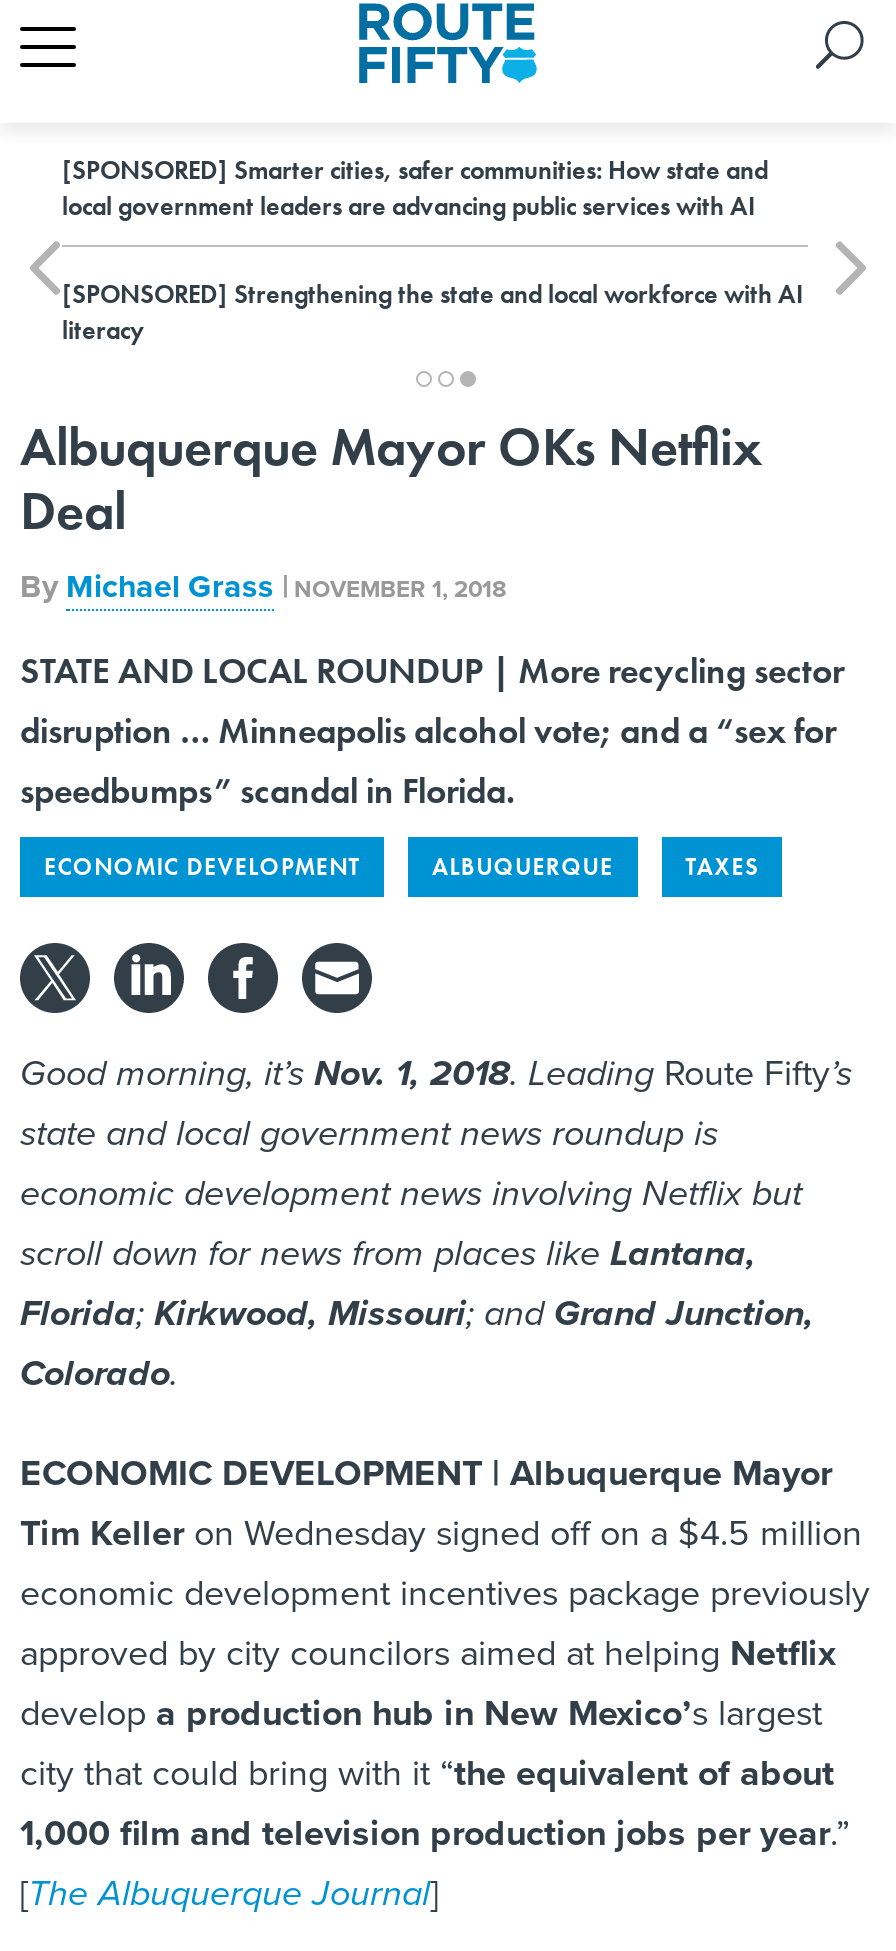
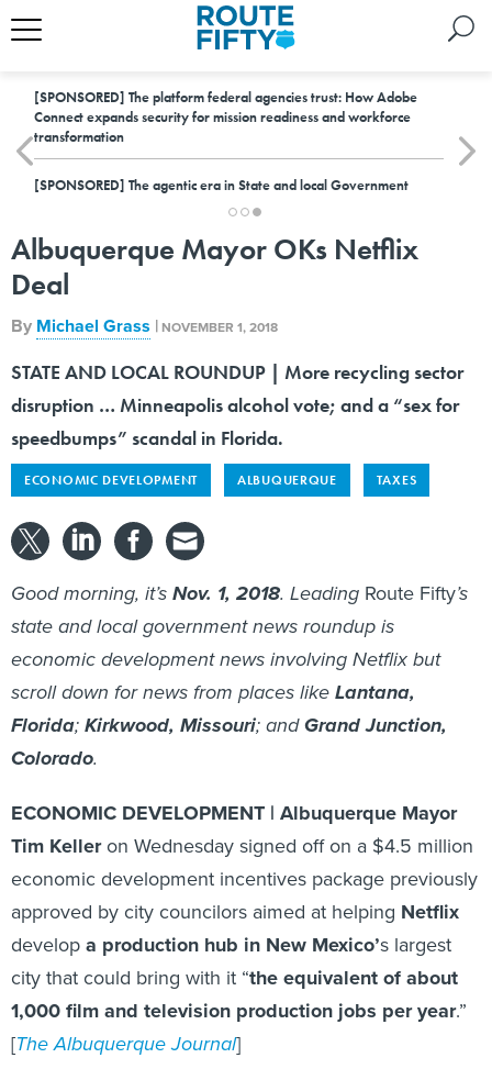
- [SPONSORED] Smarter cities, safer communities: How state and
- local government leaders are advancing public services with AI
+ [SPONSORED] The platform federal agencies trust: How Adobe
+ Connect expands security for mission readiness and workforce
+ transformation

- [SPONSORED] Strengthening the state and local workforce with AI
- literacy
+ [SPONSORED] The agentic era in State and local Government
